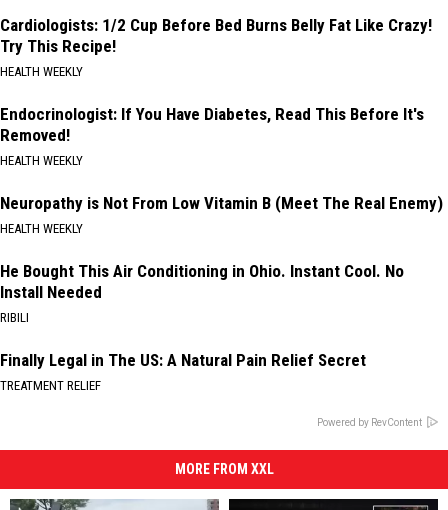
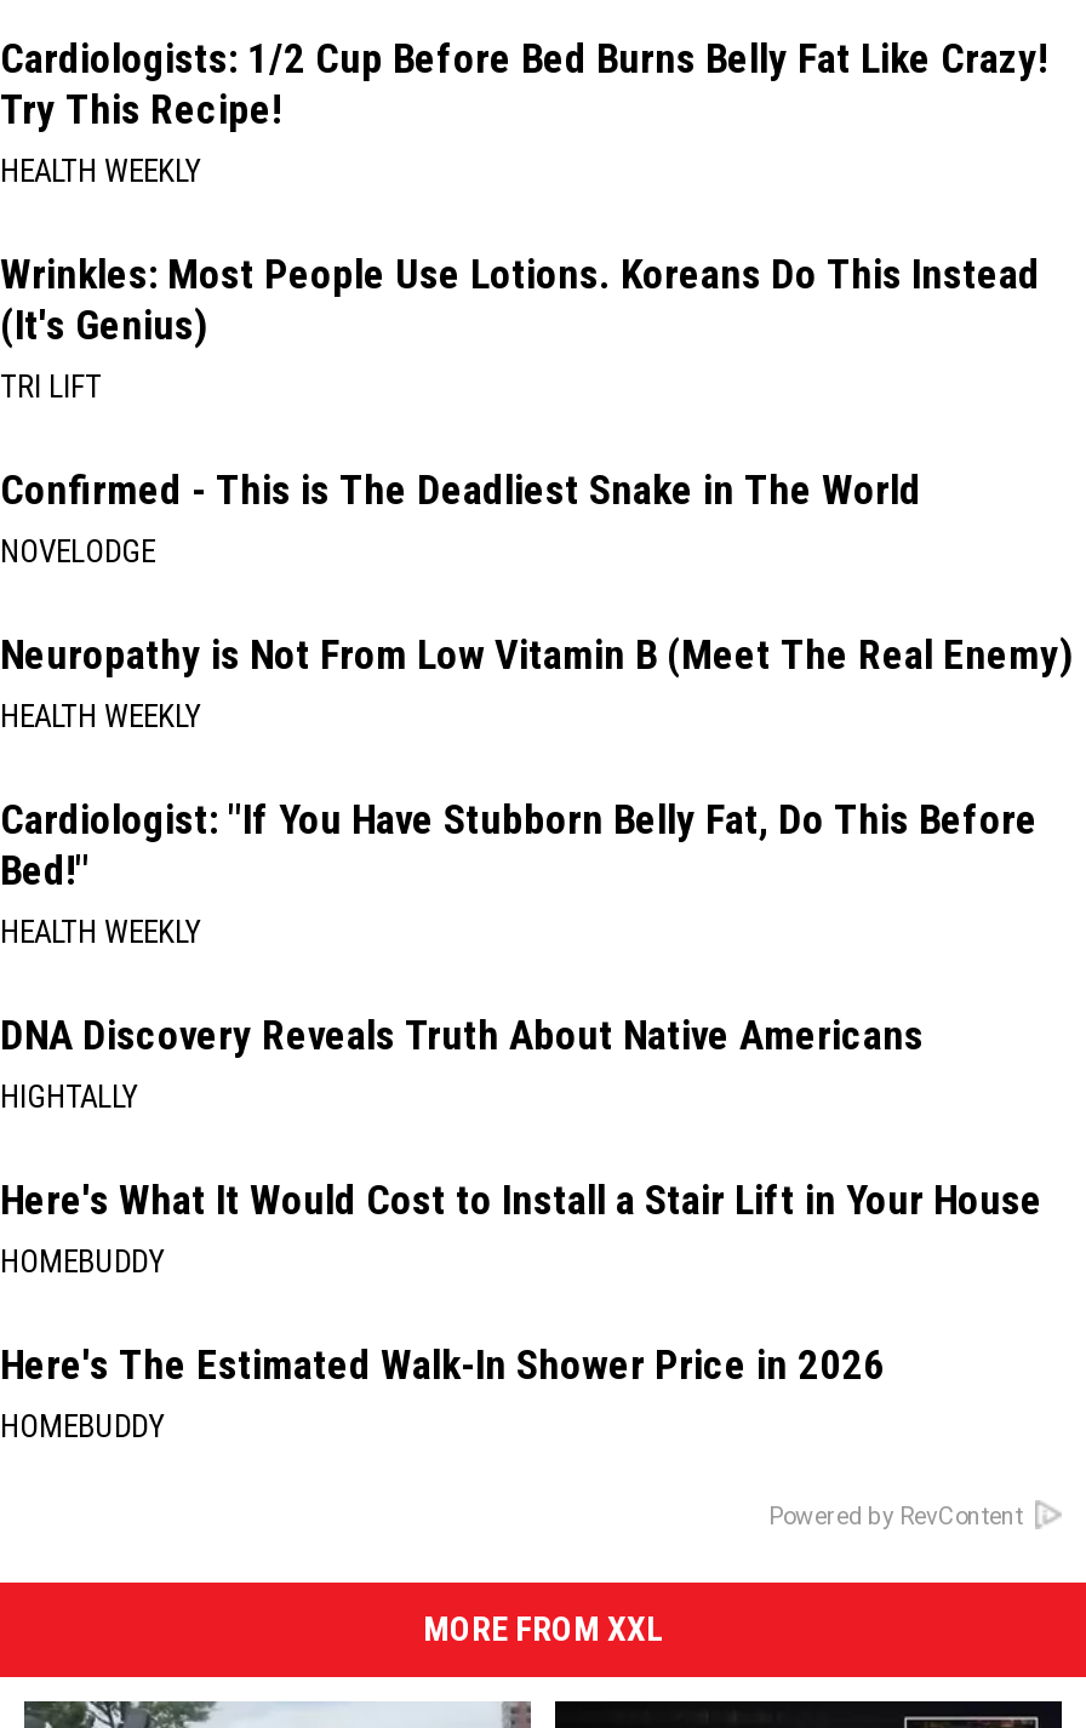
- Endocrinologist: If You Have Diabetes, Read This Before It's
- Removed!
- HEALTH WEEKLY
+ Wrinkles: Most People Use Lotions. Koreans Do This Instead
+ (It's Genius)
+ TRI LIFT
+ Confirmed - This is The Deadliest Snake in The World
+ NOVELODGE

- He Bought This Air Conditioning in Ohio. Instant Cool. No
- Install Needed
- RIBILI
- Finally Legal in The US: A Natural Pain Relief Secret
- TREATMENT RELIEF
+ Cardiologist: "If You Have Stubborn Belly Fat, Do This Before
+ Bed!"
+ HEALTH WEEKLY
+ DNA Discovery Reveals Truth About Native Americans
+ HIGHTALLY
+ Here's What It Would Cost to Install a Stair Lift in Your House
+ HOMEBUDDY
+ Here's The Estimated Walk-In Shower Price in 2026
+ HOMEBUDDY
